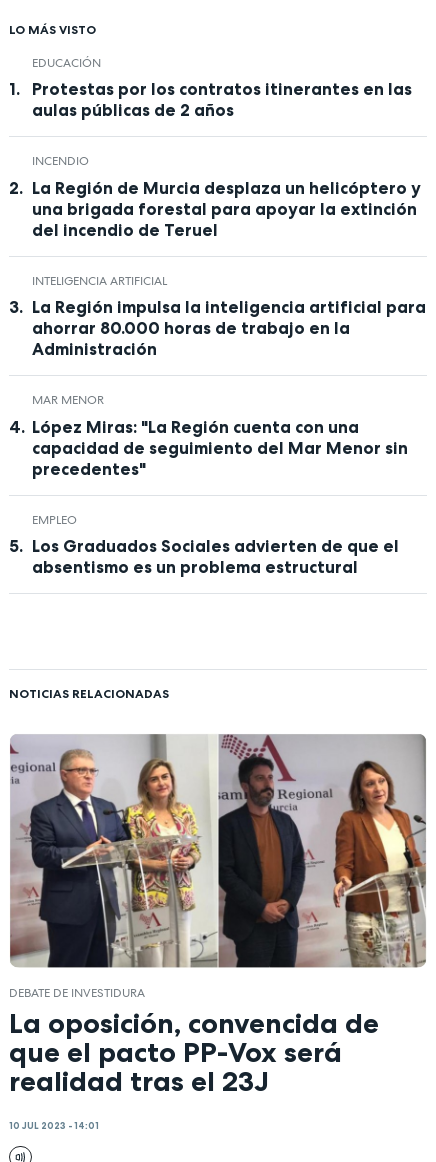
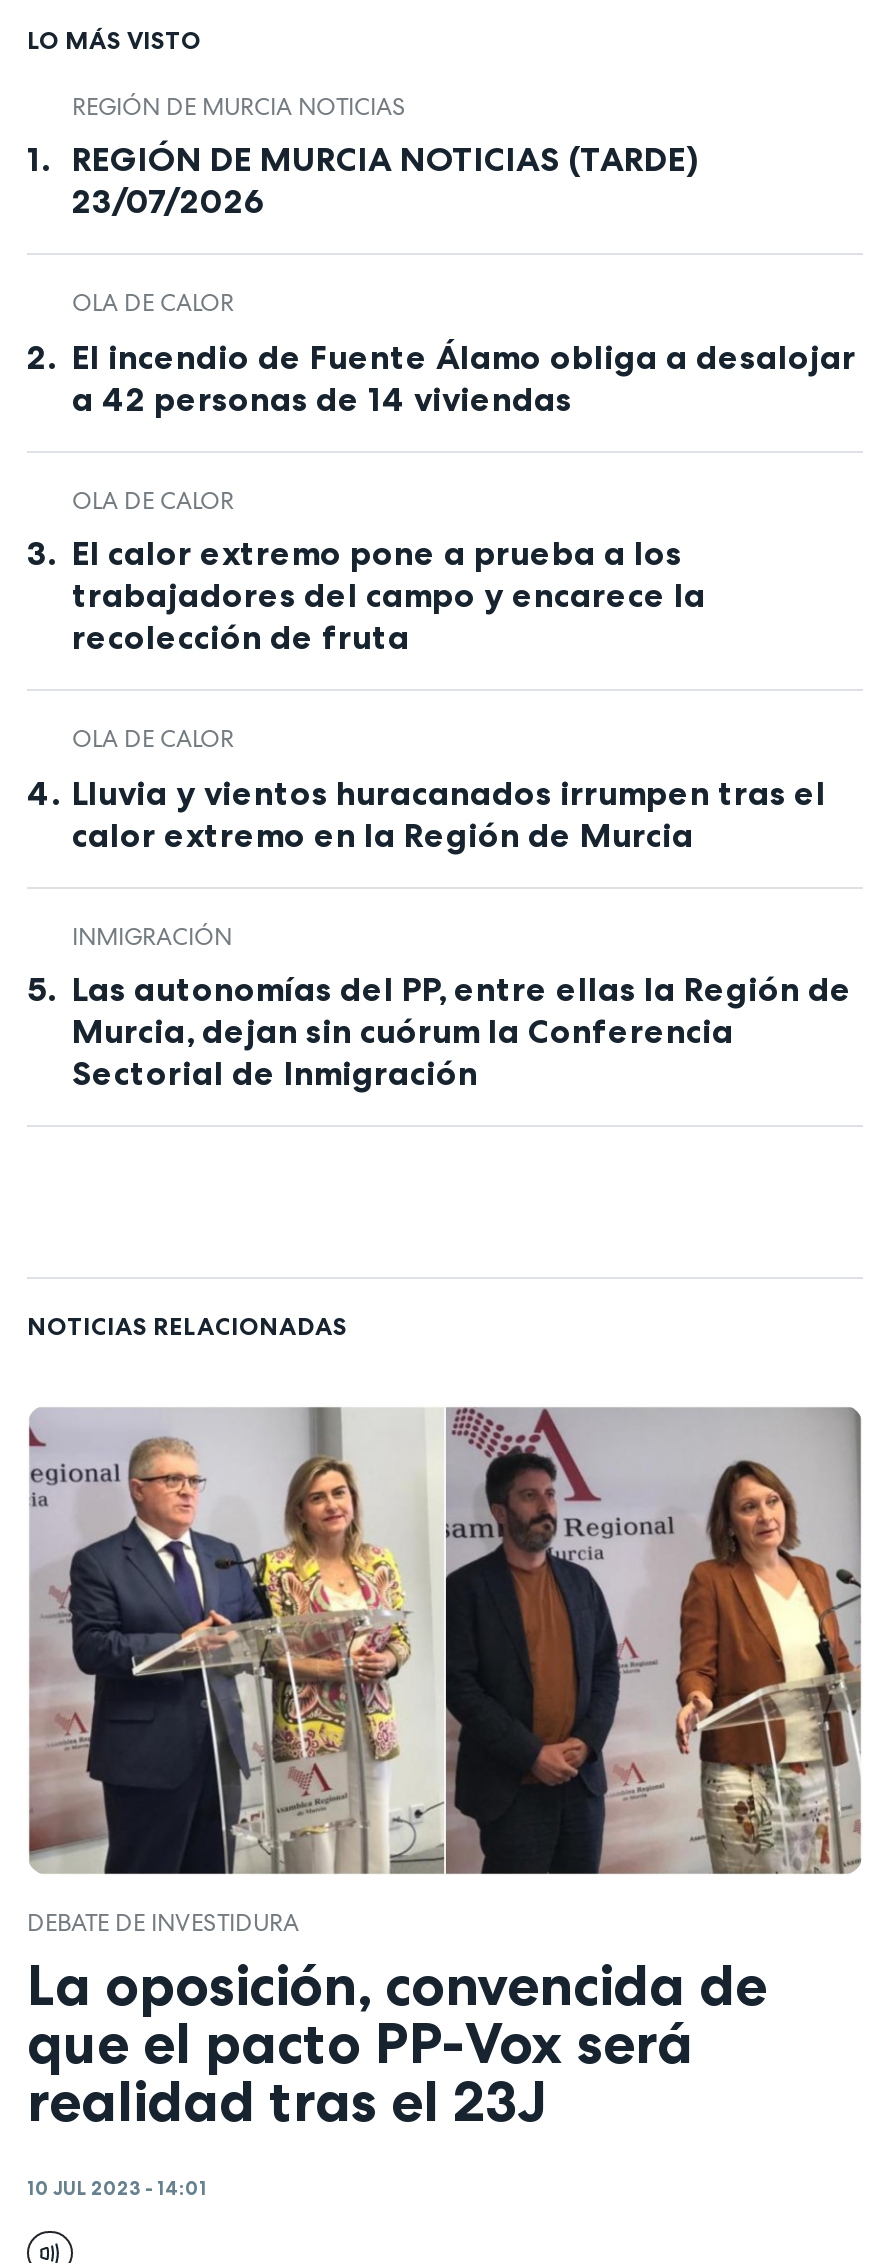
- EDUCACIÓN
- Protestas por los contratos itinerantes en las
- aulas públicas de 2 años
+ REGIÓN DE MURCIA NOTICIAS
+ REGIÓN DE MURCIA NOTICIAS (TARDE)
+ 23/07/2026

- INCENDIO
- La Región de Murcia desplaza un helicóptero y
- una brigada forestal para apoyar la extinción
- del incendio de Teruel
+ OLA DE CALOR
+ El incendio de Fuente Álamo obliga a desalojar
+ a 42 personas de 14 viviendas

- INTELIGENCIA ARTIFICIAL
- La Región impulsa la inteligencia artificial para
- ahorrar 80.000 horas de trabajo en la
- Administración
+ OLA DE CALOR
+ El calor extremo pone a prueba a los
+ trabajadores del campo y encarece la
+ recolección de fruta

- MAR MENOR
- López Miras: "La Región cuenta con una
- capacidad de seguimiento del Mar Menor sin
- precedentes"
+ OLA DE CALOR
+ Lluvia y vientos huracanados irrumpen tras el
+ calor extremo en la Región de Murcia

- EMPLEO
- Los Graduados Sociales advierten de que el
- absentismo es un problema estructural
+ INMIGRACIÓN
+ Las autonomías del PP, entre ellas la Región de
+ Murcia, dejan sin cuórum la Conferencia
+ Sectorial de Inmigración
